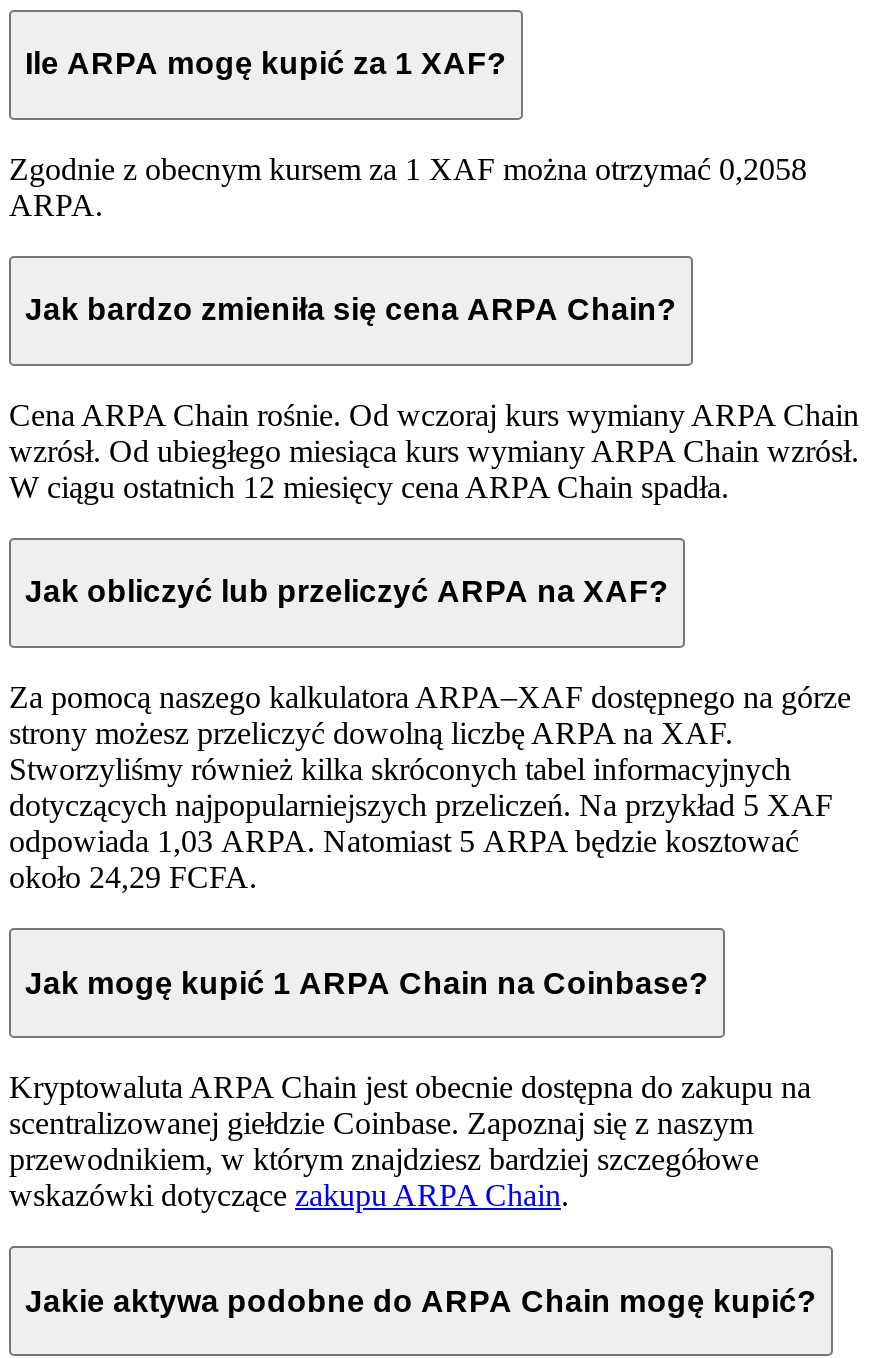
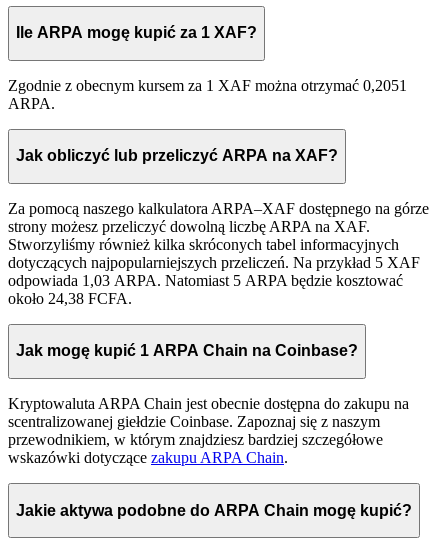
- Zgodnie z obecnym kursem za 1 XAF można otrzymać 0,2058
+ Zgodnie z obecnym kursem za 1 XAF można otrzymać 0,2051

- Jak bardzo zmieniła się cena ARPA Chain?
- Cena ARPA Chain rośnie. Od wczoraj kurs wymiany ARPA Chain
- wzrósł. Od ubiegłego miesiąca kurs wymiany ARPA Chain wzrósł.
- W ciągu ostatnich 12 miesięcy cena ARPA Chain spadła.

- około 24,29 FCFA.
+ około 24,38 FCFA.
